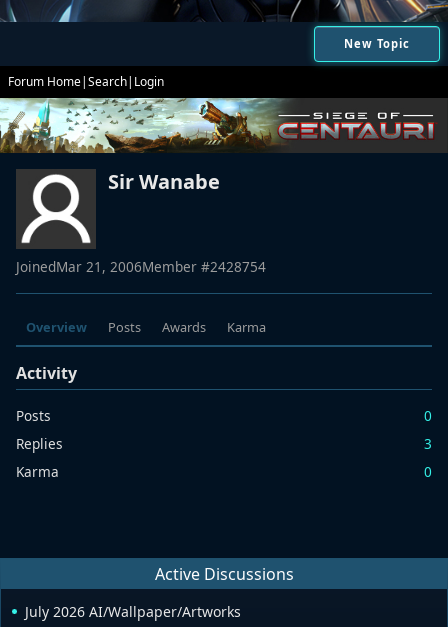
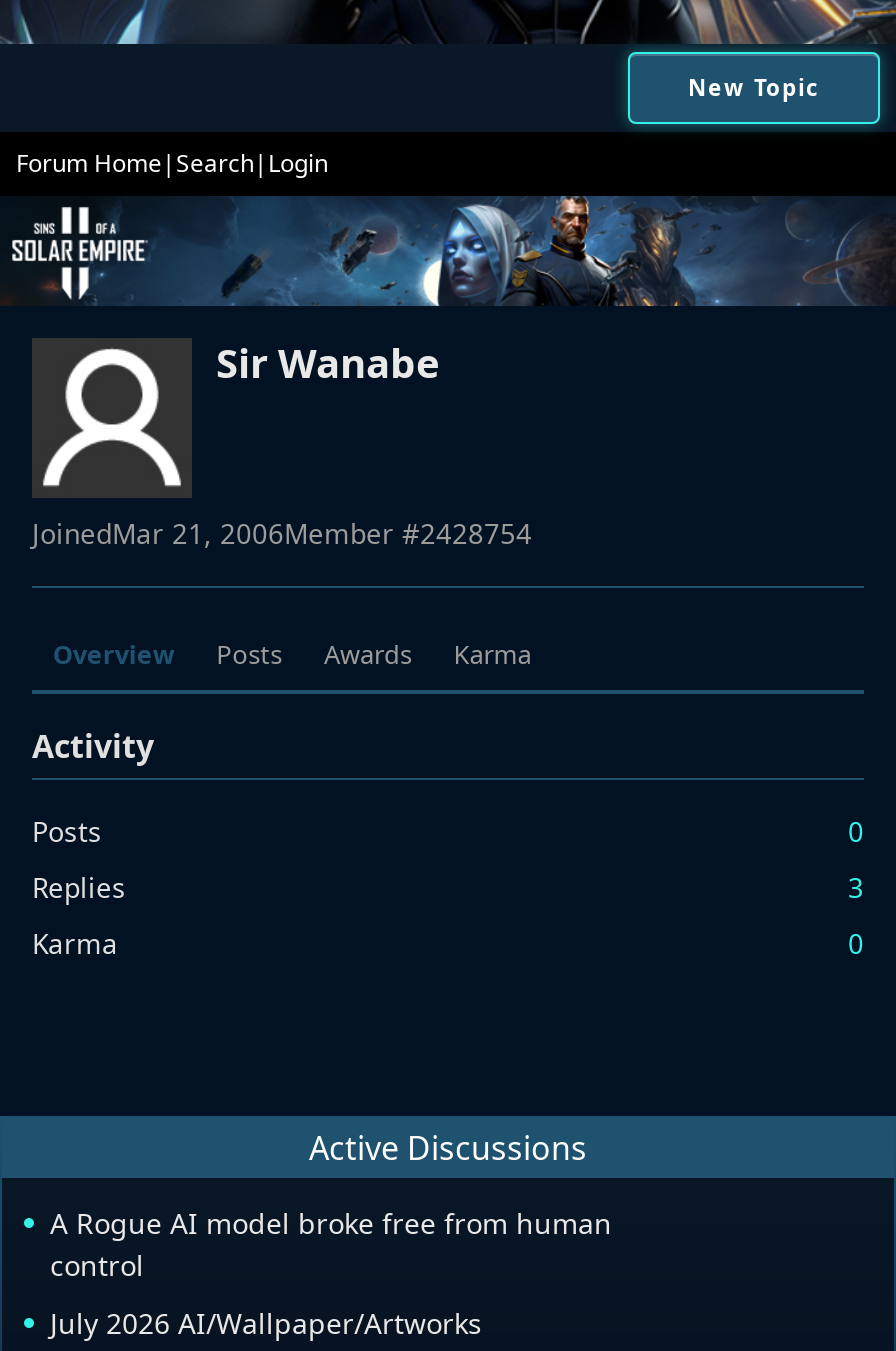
- [image]
+ [image]

+ A Rogue AI model broke free from human
+ control
